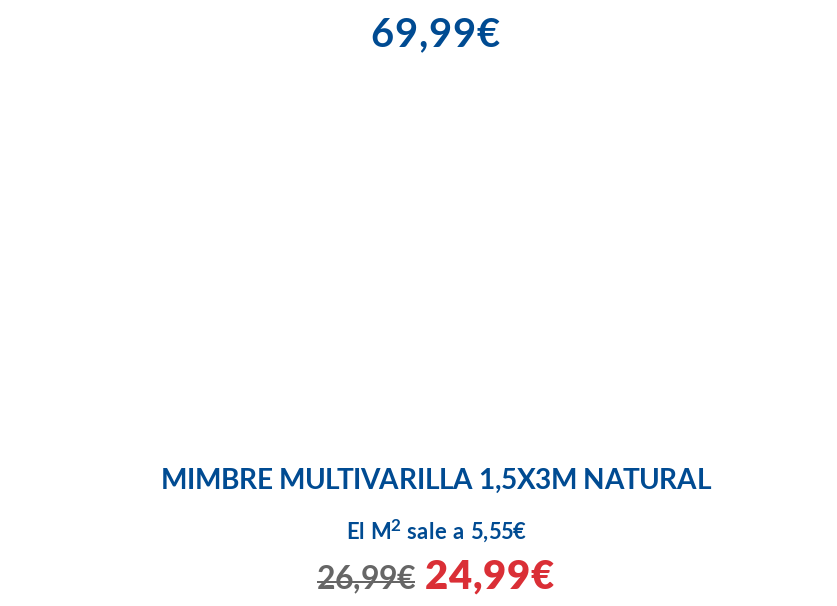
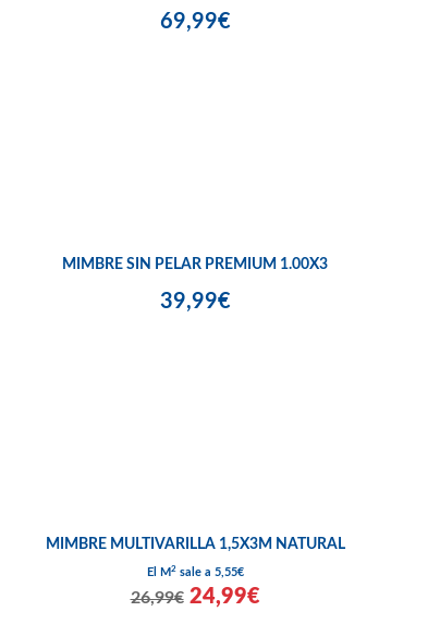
+ MIMBRE SIN PELAR PREMIUM 1.00X3
+ 39,99€
